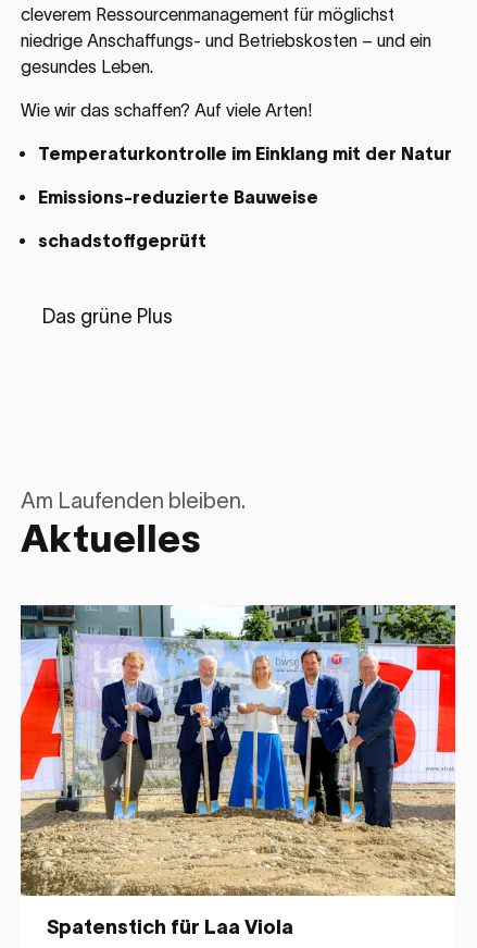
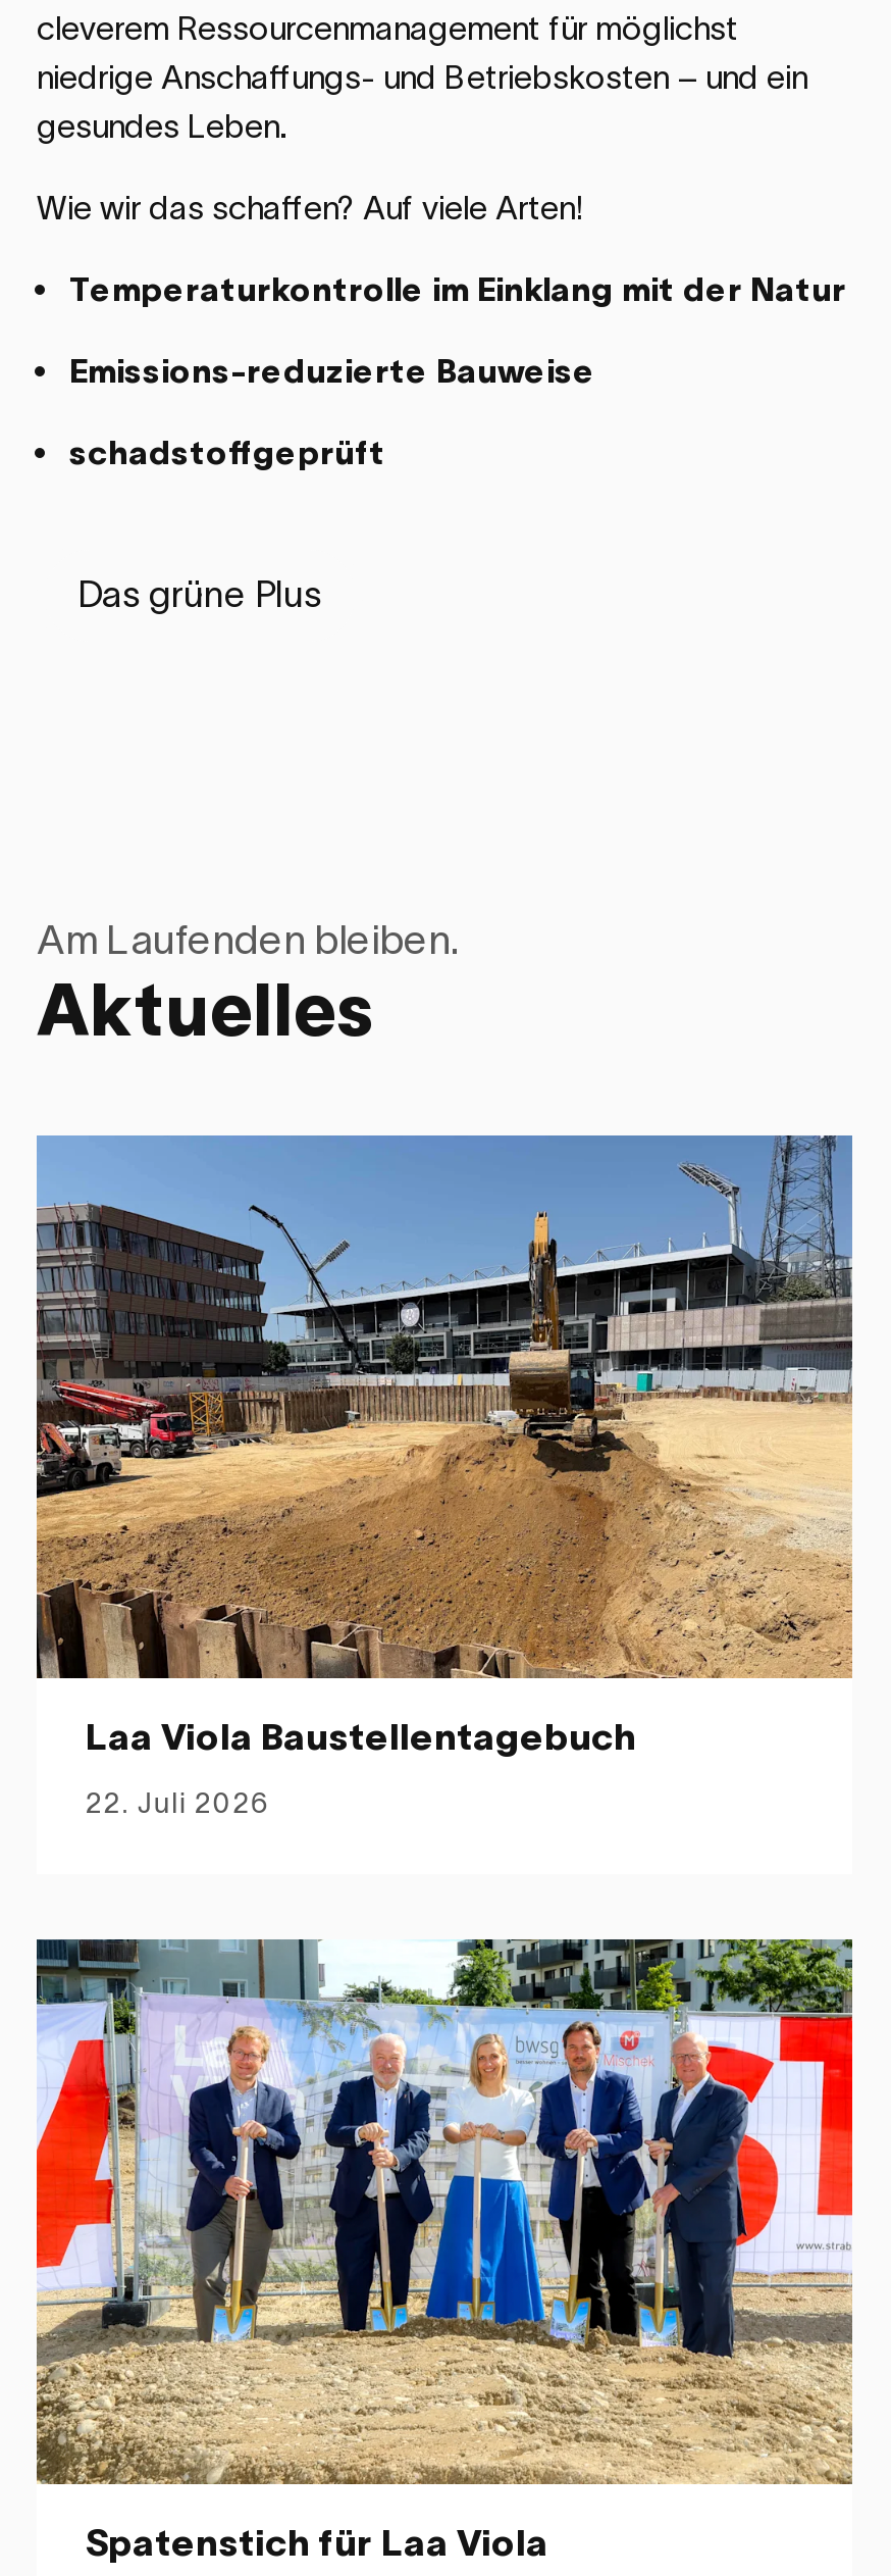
+ [image]
+ Laa Viola Baustellentagebuch
+ 22. Juli 2026
